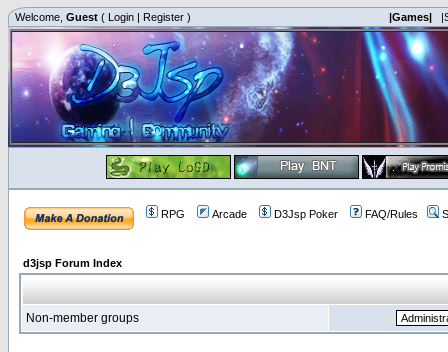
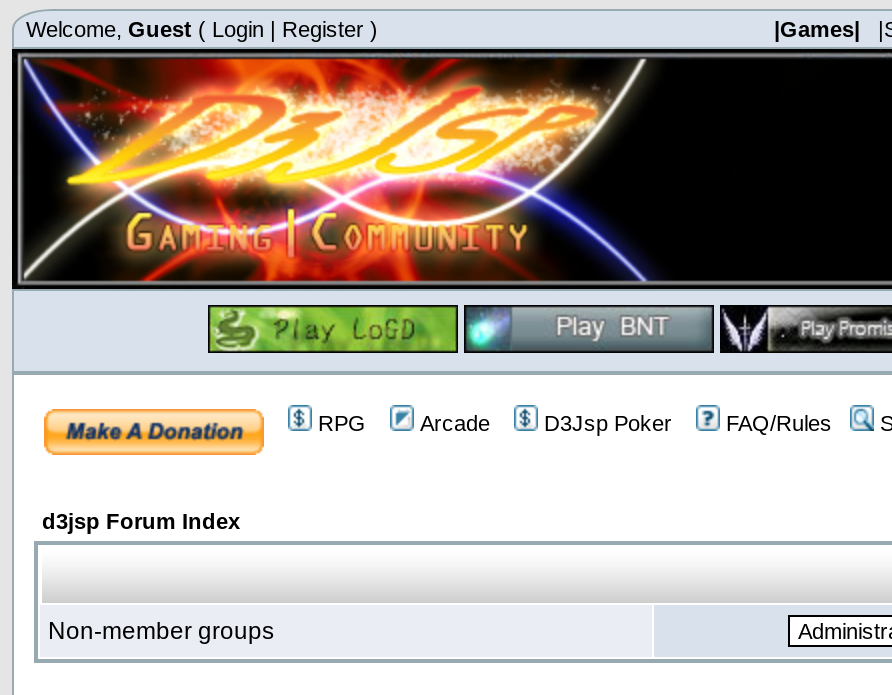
- [image]
+ [image]
